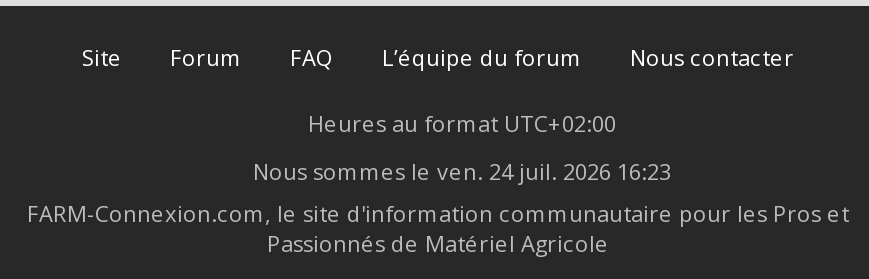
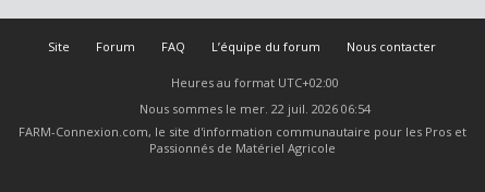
- Nous sommes le ven. 24 juil. 2026 16:23
+ Nous sommes le mer. 22 juil. 2026 06:54
